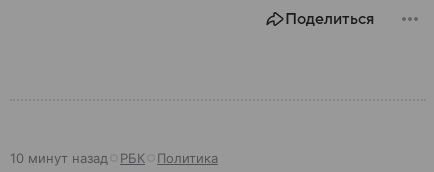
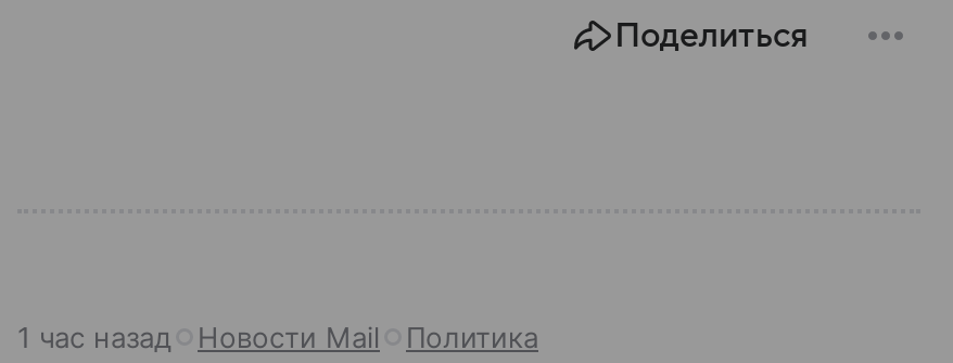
- 10 минут назад
- РБК
+ 1 час назад
+ Новости Mail
